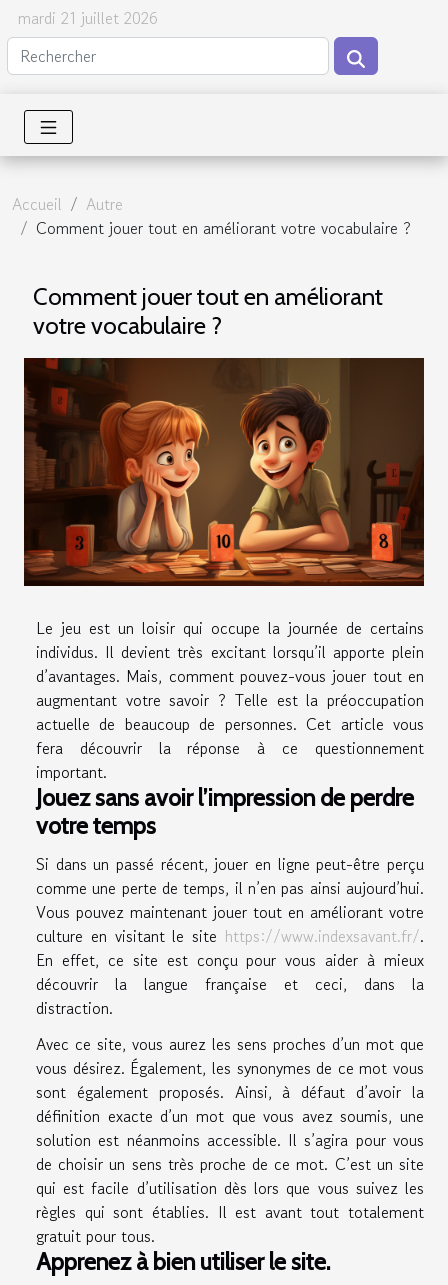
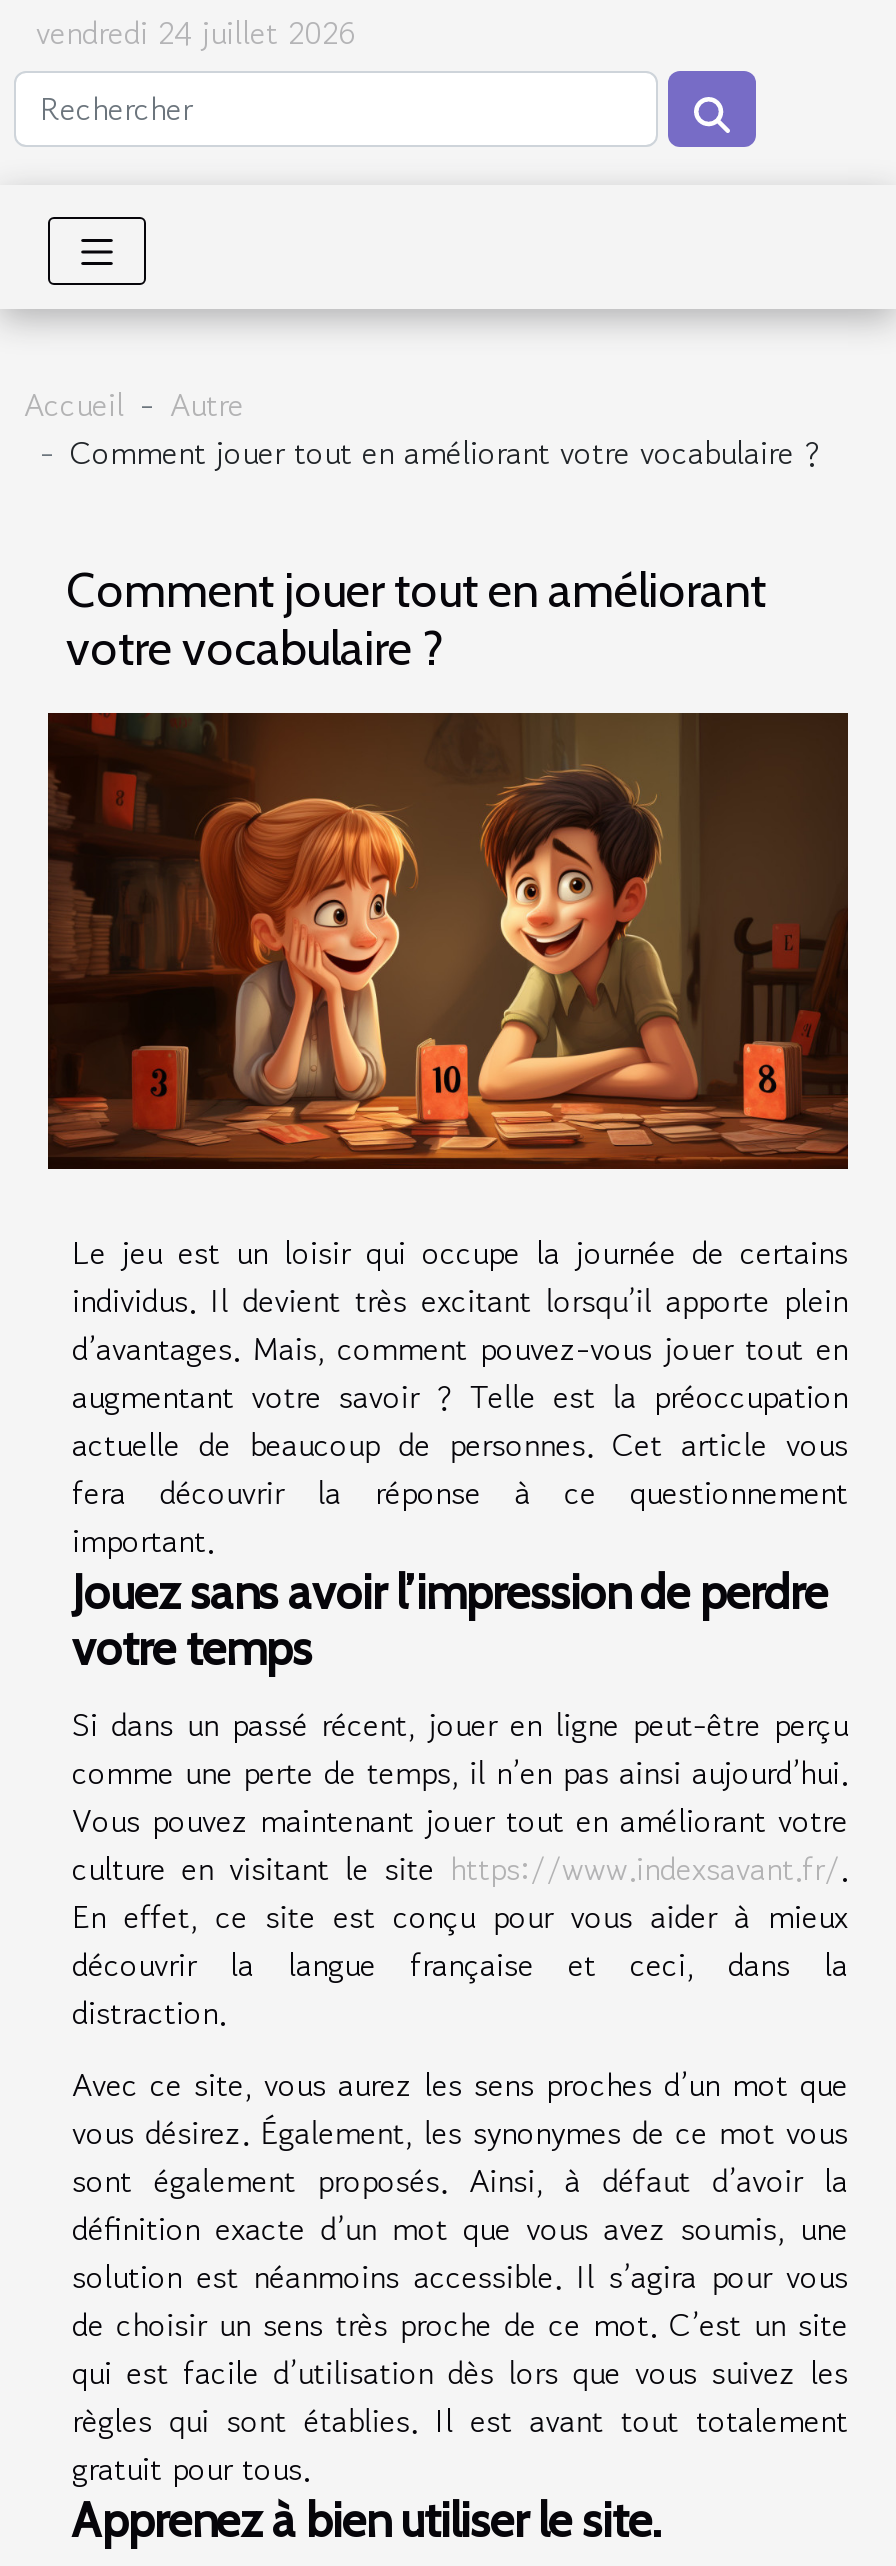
- mardi 21 juillet 2026
+ vendredi 24 juillet 2026
